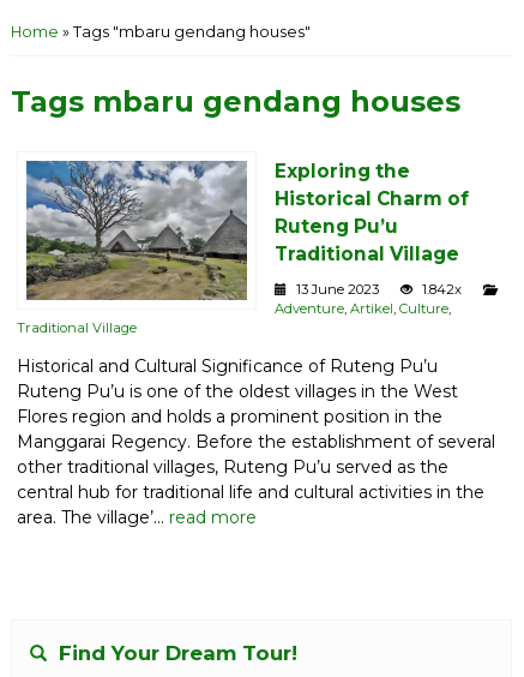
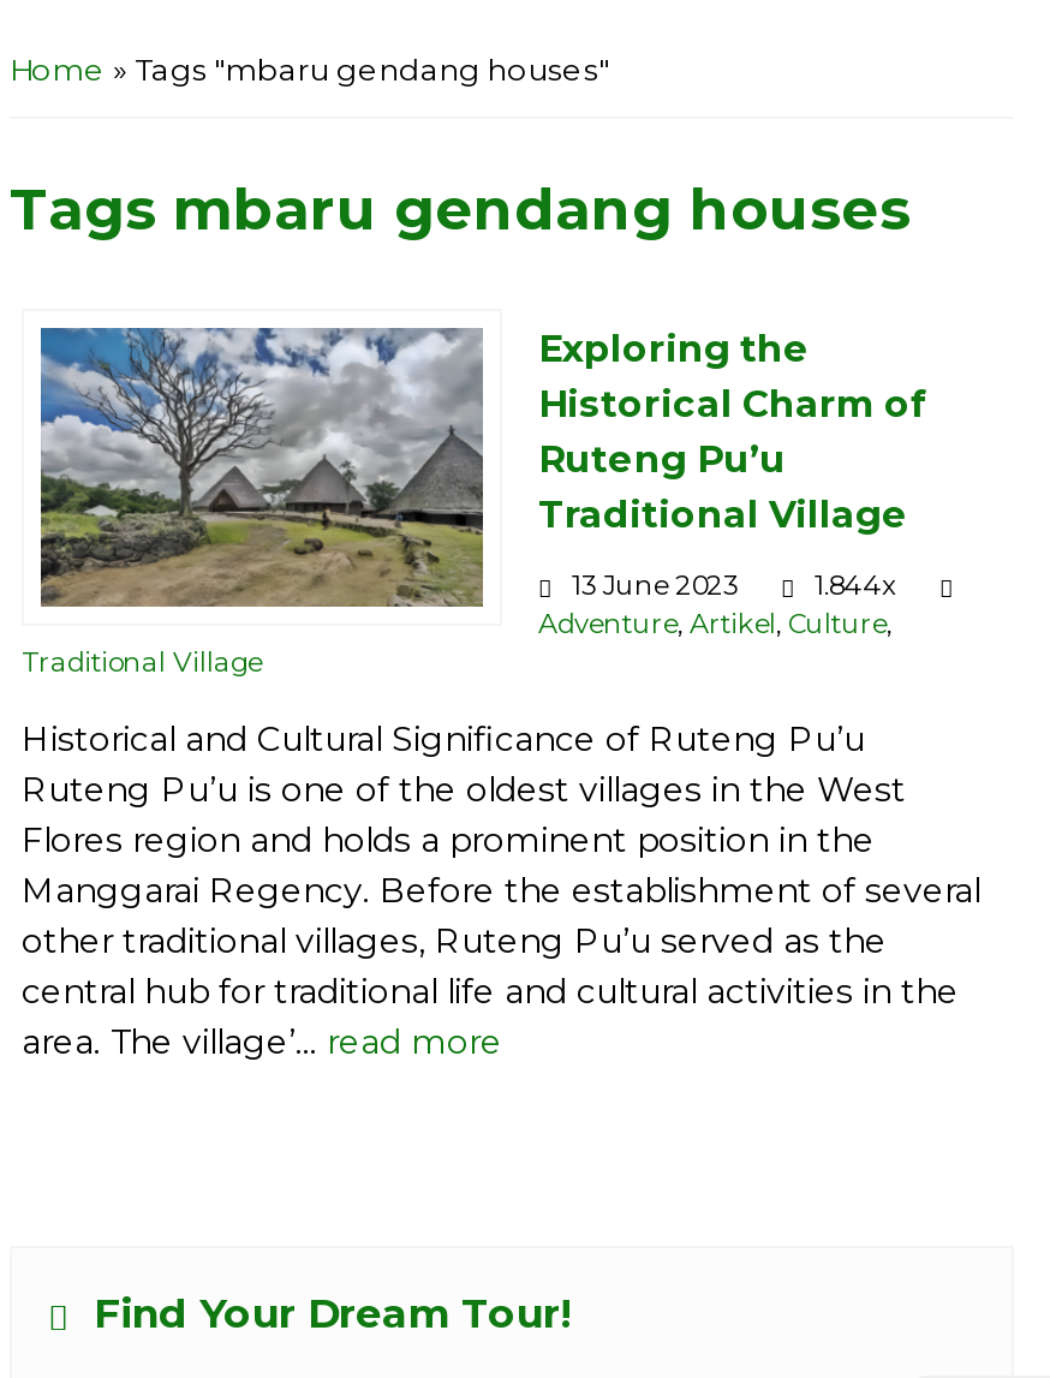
- 1.842x
+ 1.844x
